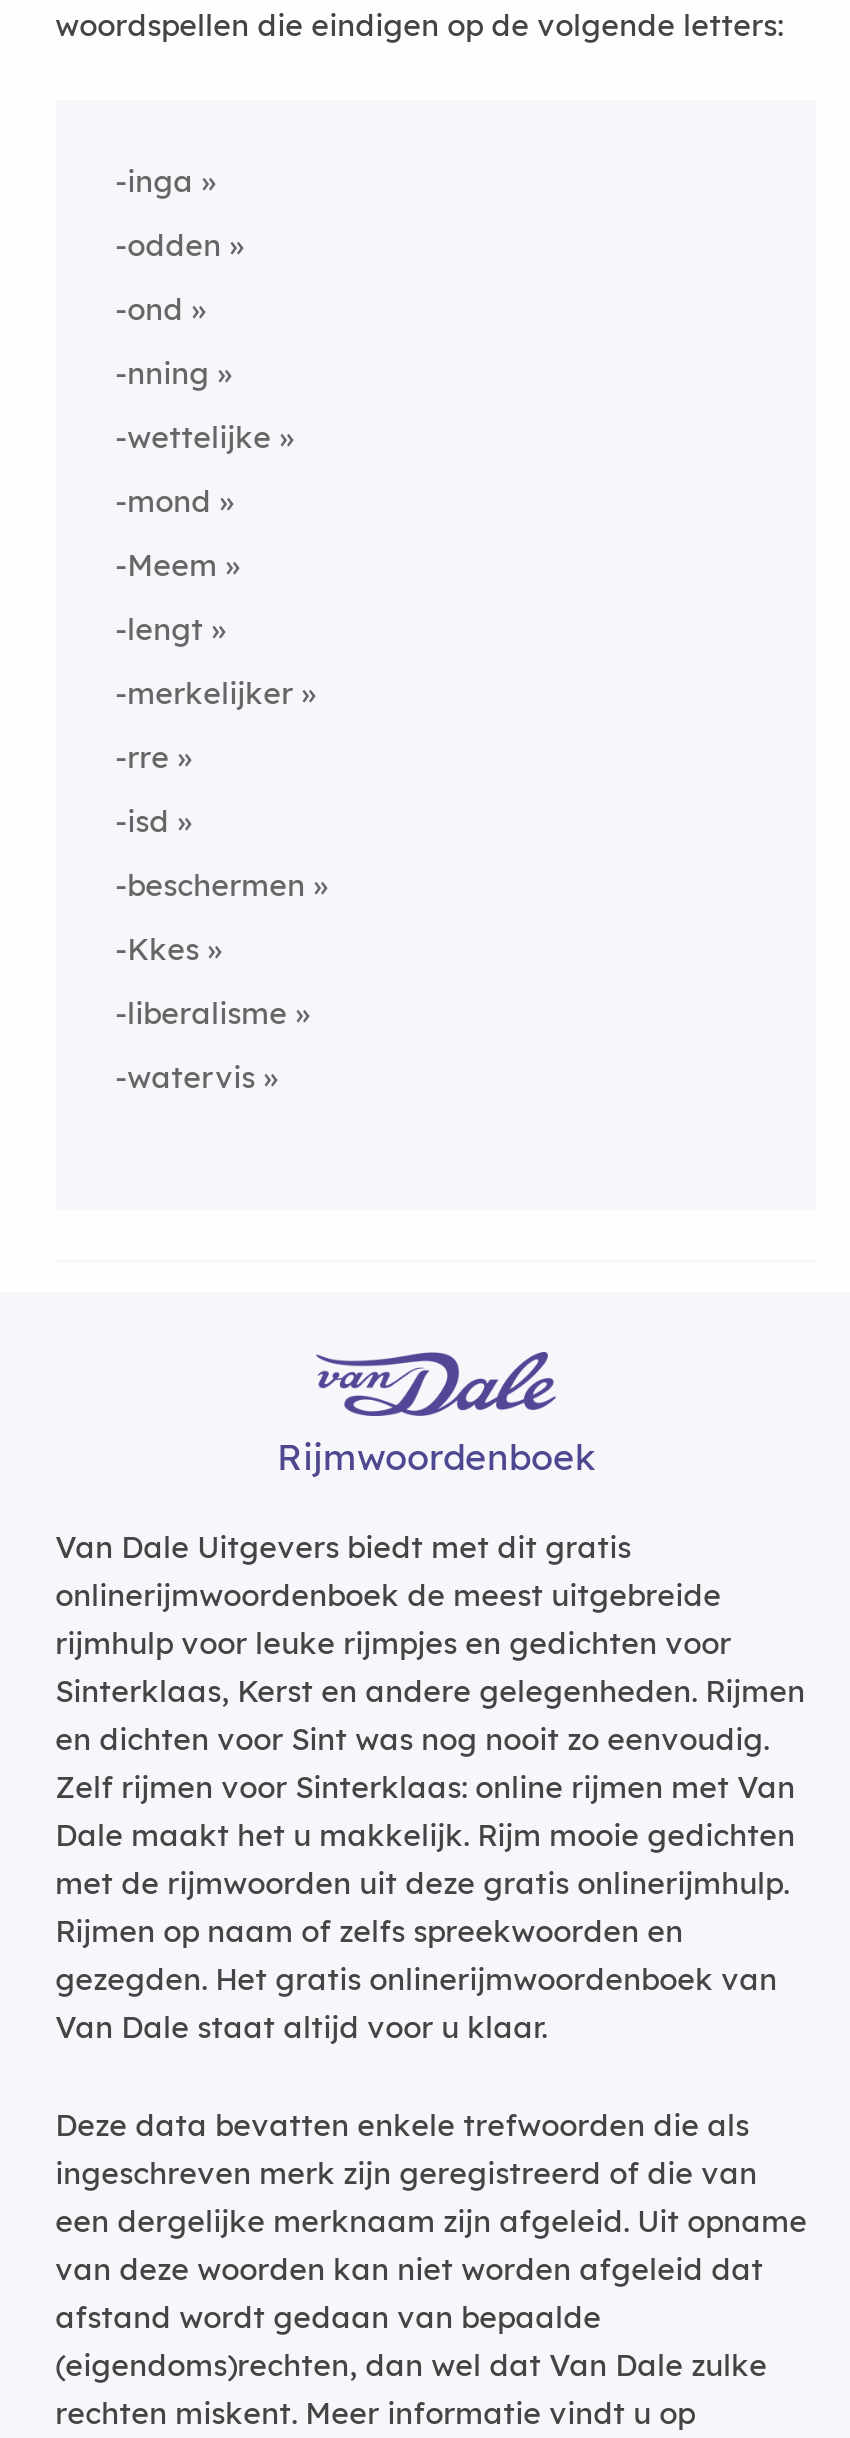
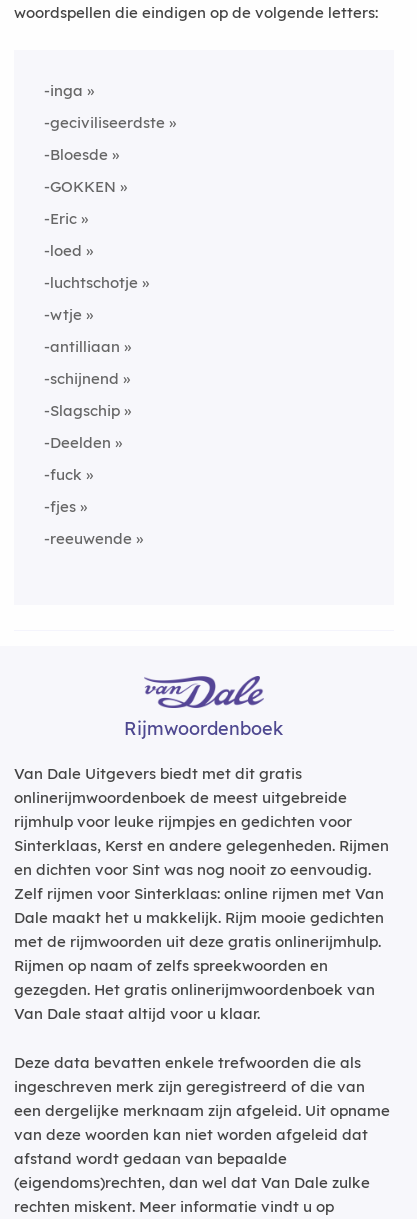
- -odden
+ -geciviliseerdste

- -ond
+ -Bloesde

- -nning
+ -GOKKEN

- -wettelijke
+ -Eric

- -mond
+ -loed

- -Meem
+ -luchtschotje

- -lengt
+ -wtje

- -merkelijker
+ -antilliaan

- -rre
+ -schijnend

- -isd
+ -Slagschip

- -beschermen
+ -Deelden

- -Kkes
+ -fuck

- -liberalisme
+ -fjes

- -watervis
+ -reeuwende
